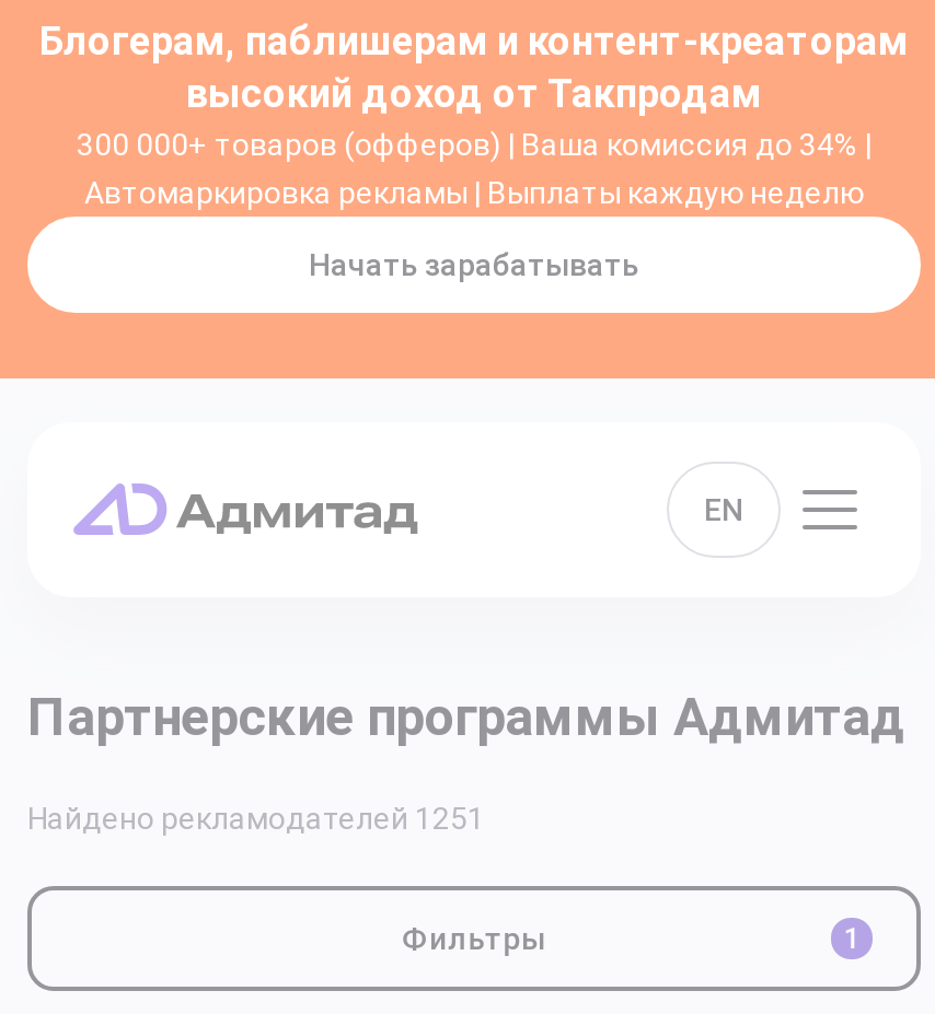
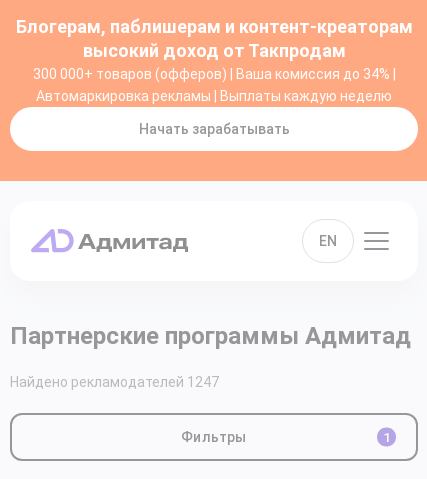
- Найдено рекламодателей 1251
+ Найдено рекламодателей 1247
